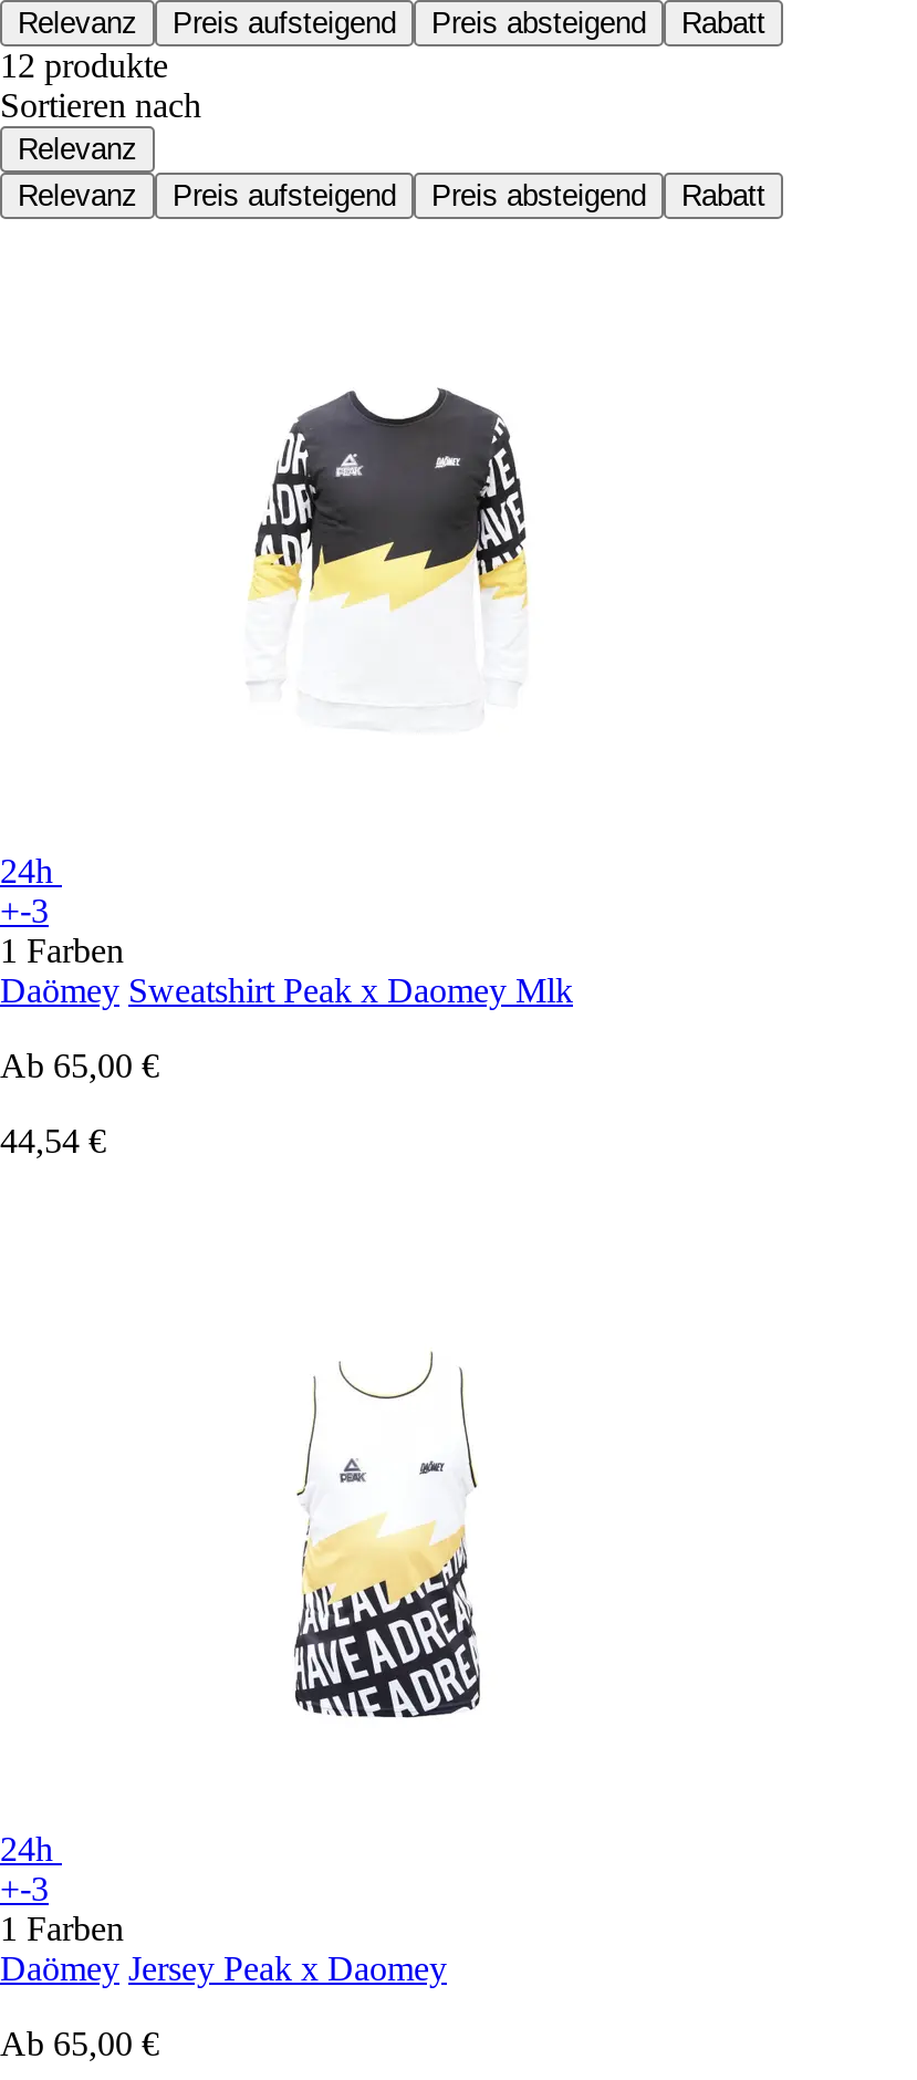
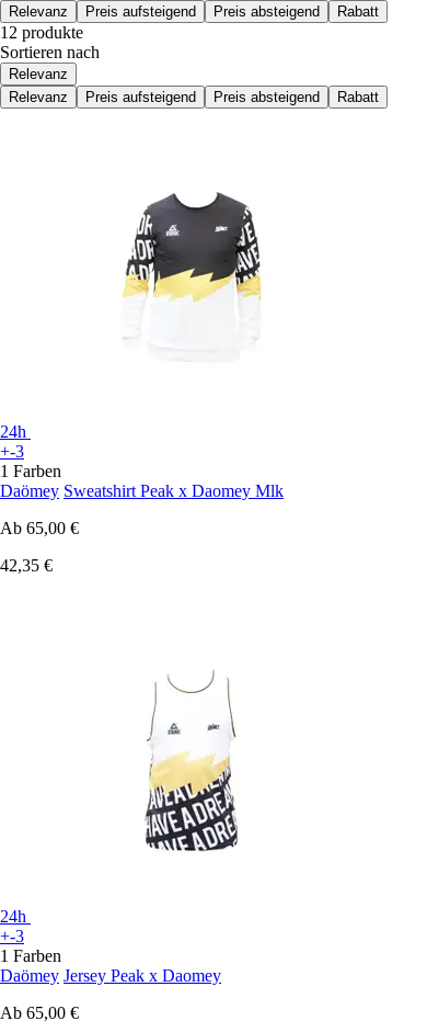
- 44,54 €
+ 42,35 €
